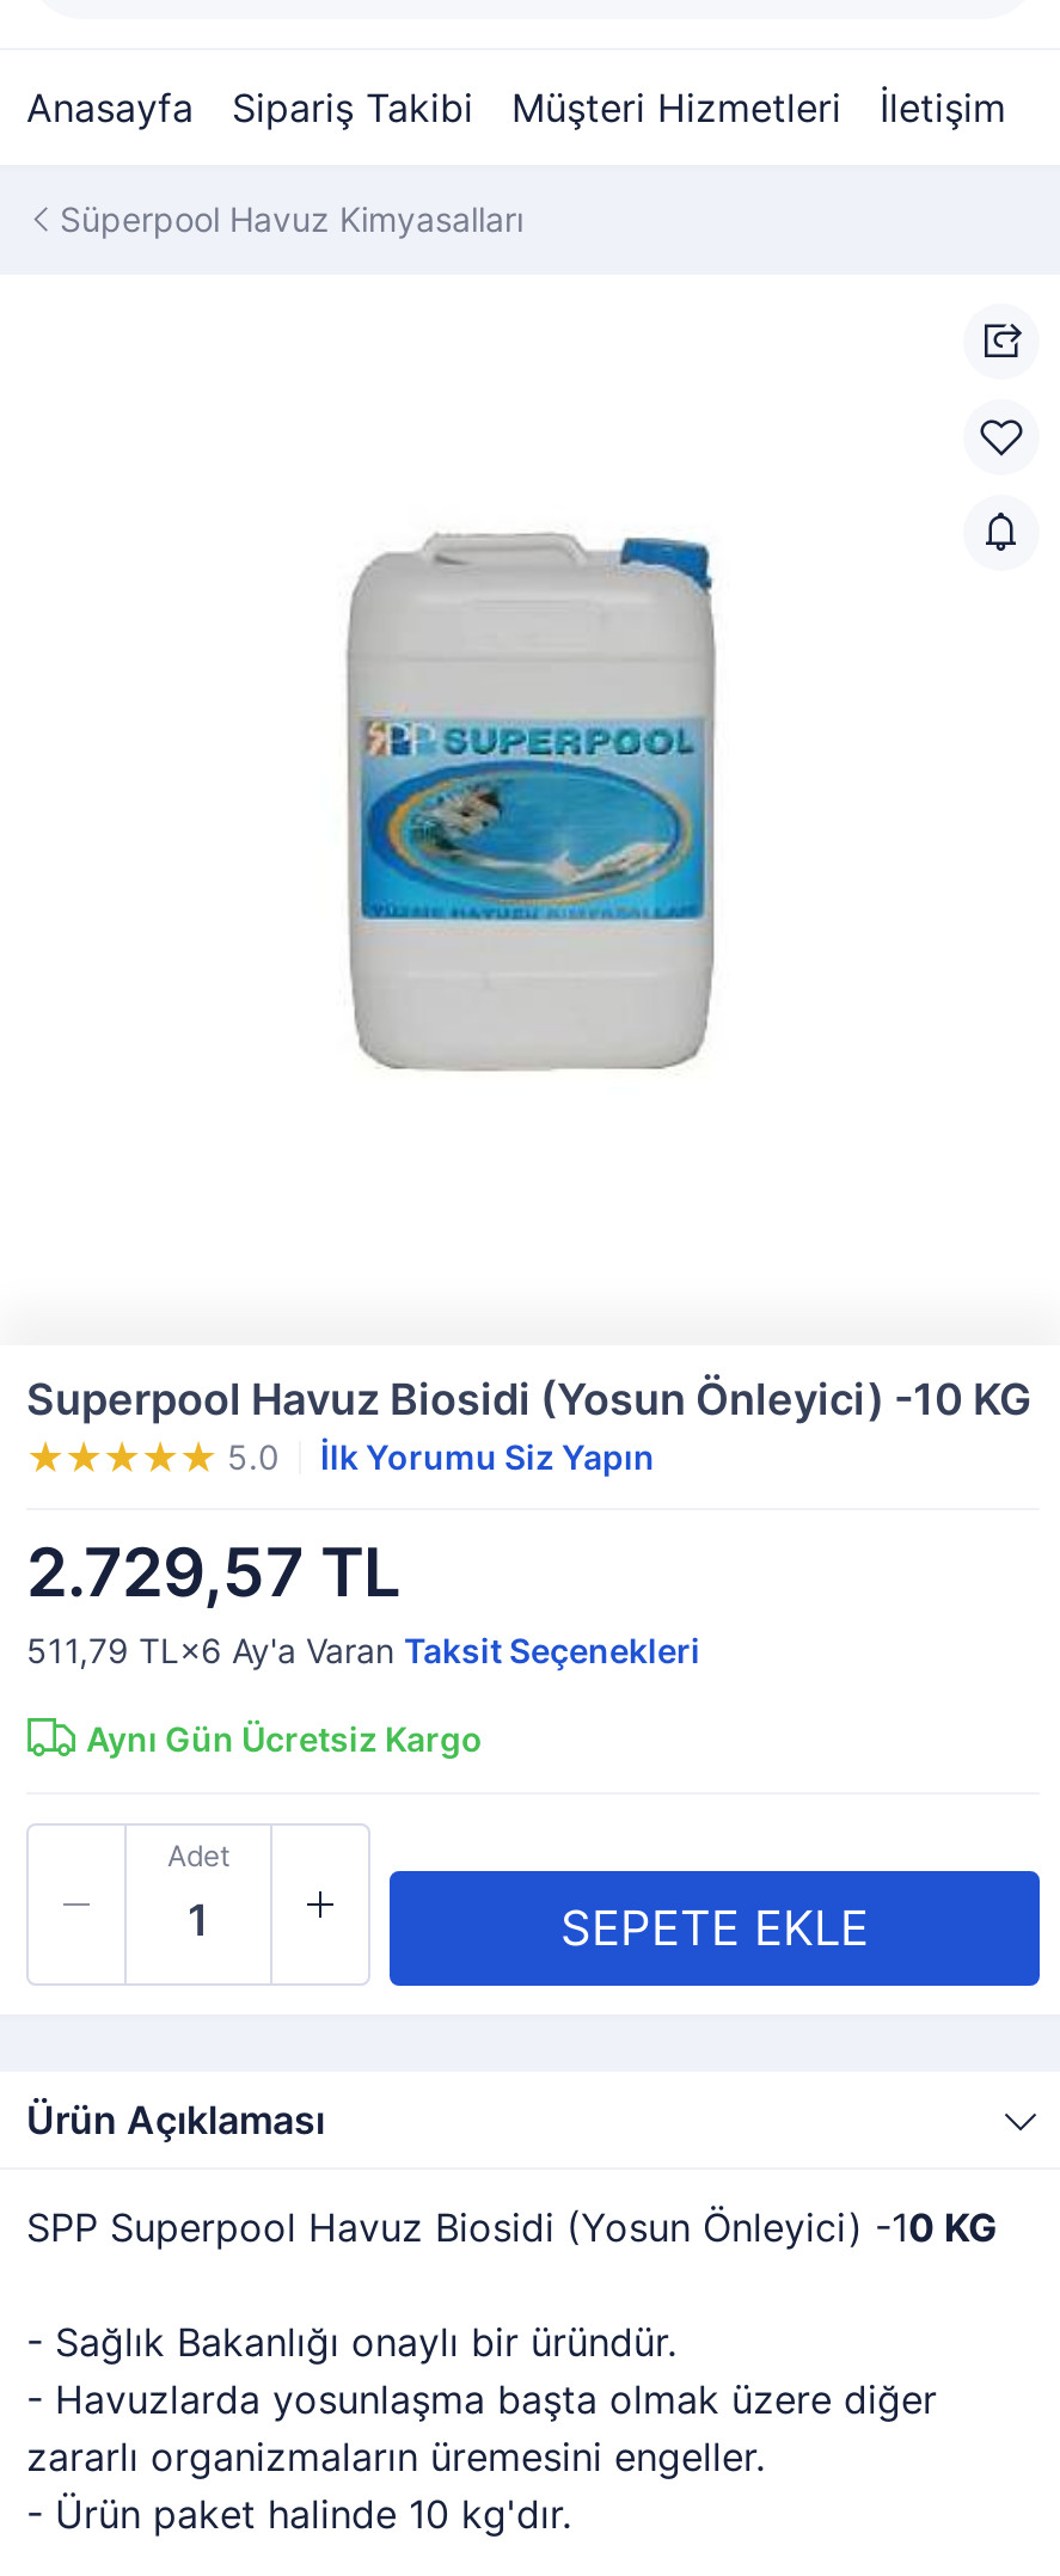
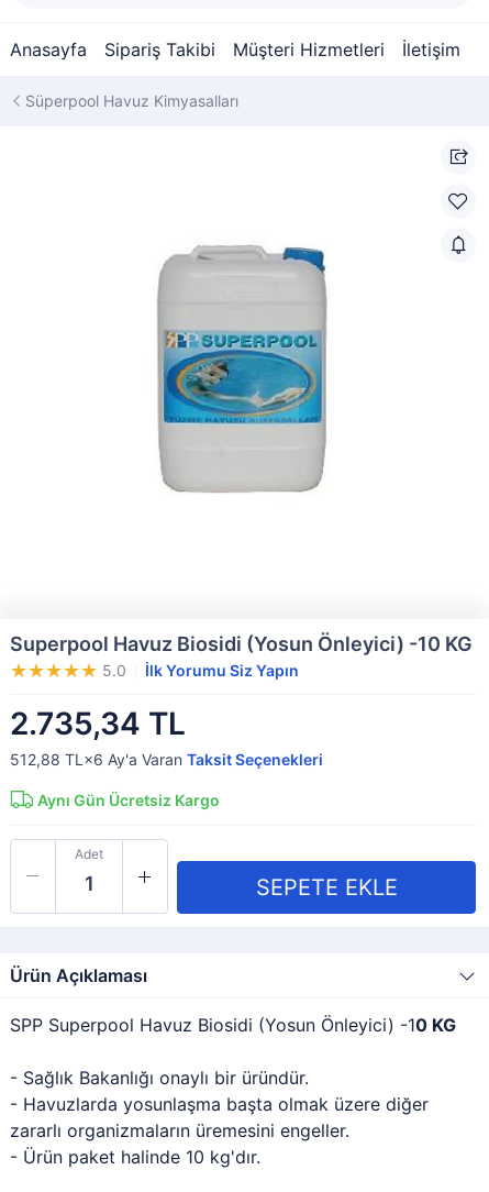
- 2.729,57 TL
+ 2.735,34 TL

- 511,79 TL×6 Ay'a Varan Taksit Seçenekleri
+ 512,88 TL×6 Ay'a Varan Taksit Seçenekleri
